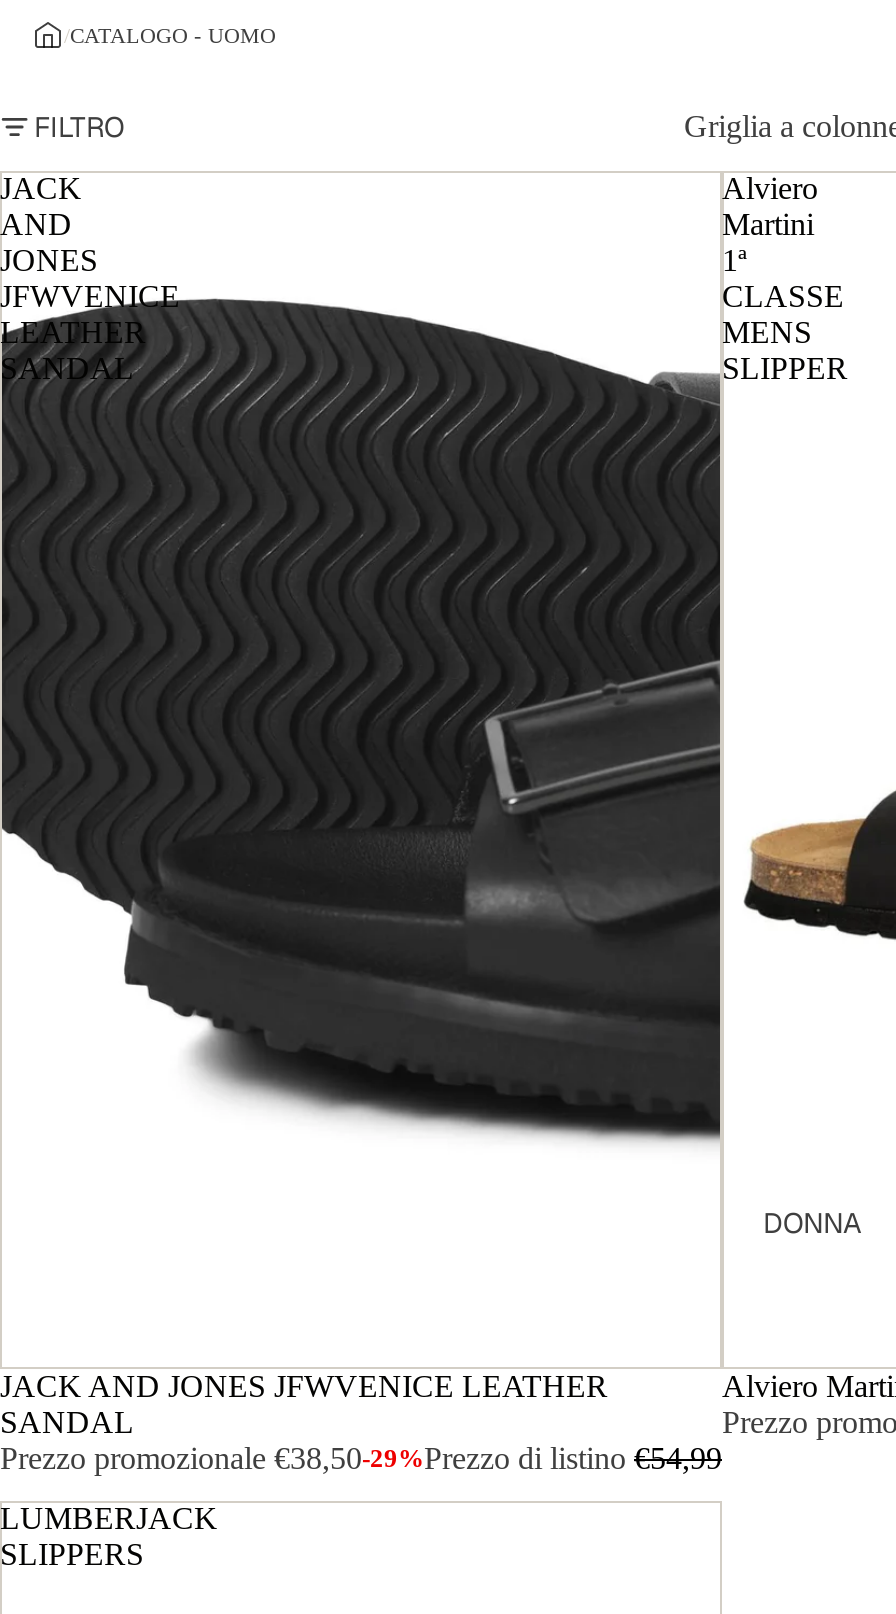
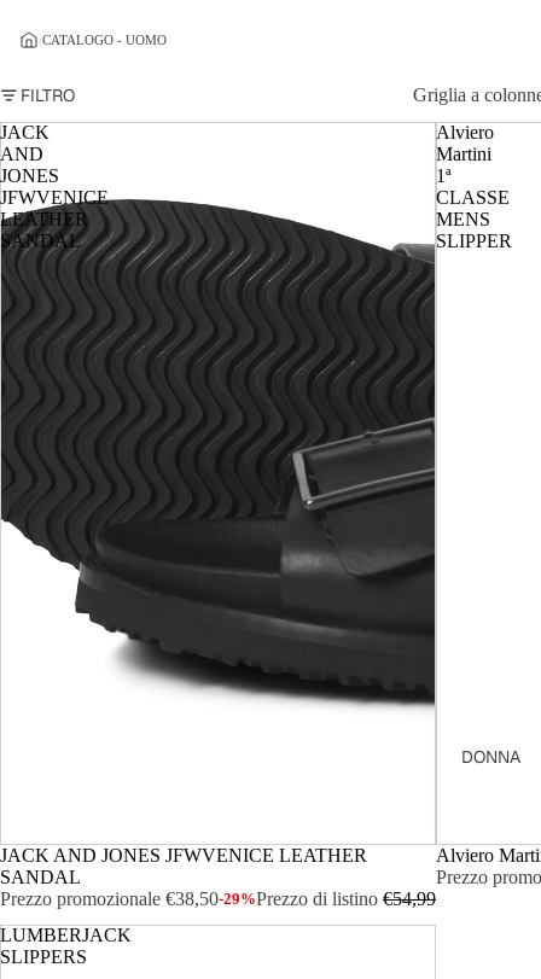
- [image]
